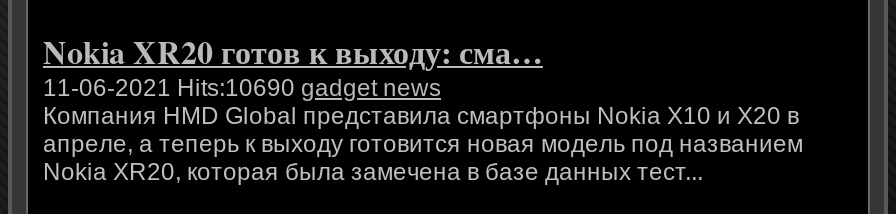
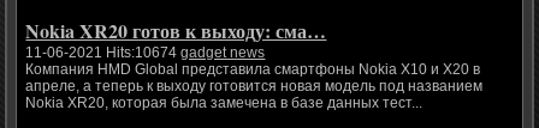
- 11-06-2021 Hits:10690 gadget news
+ 11-06-2021 Hits:10674 gadget news
